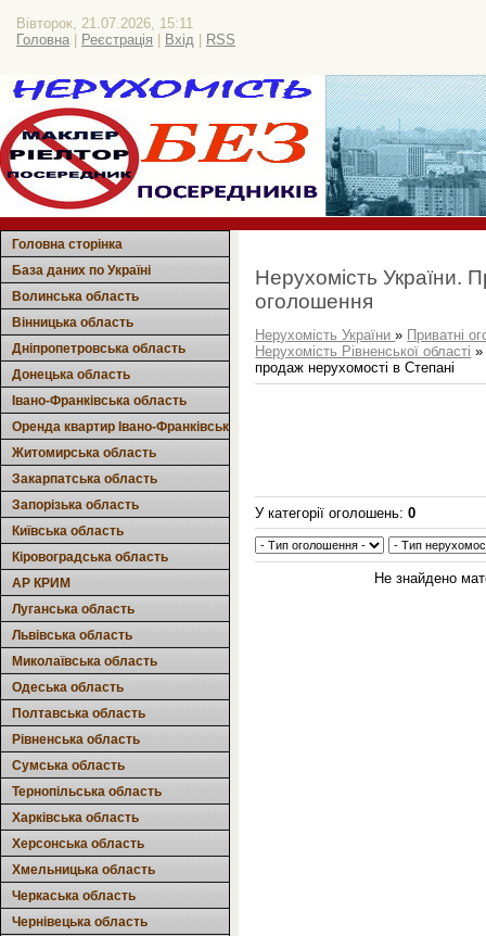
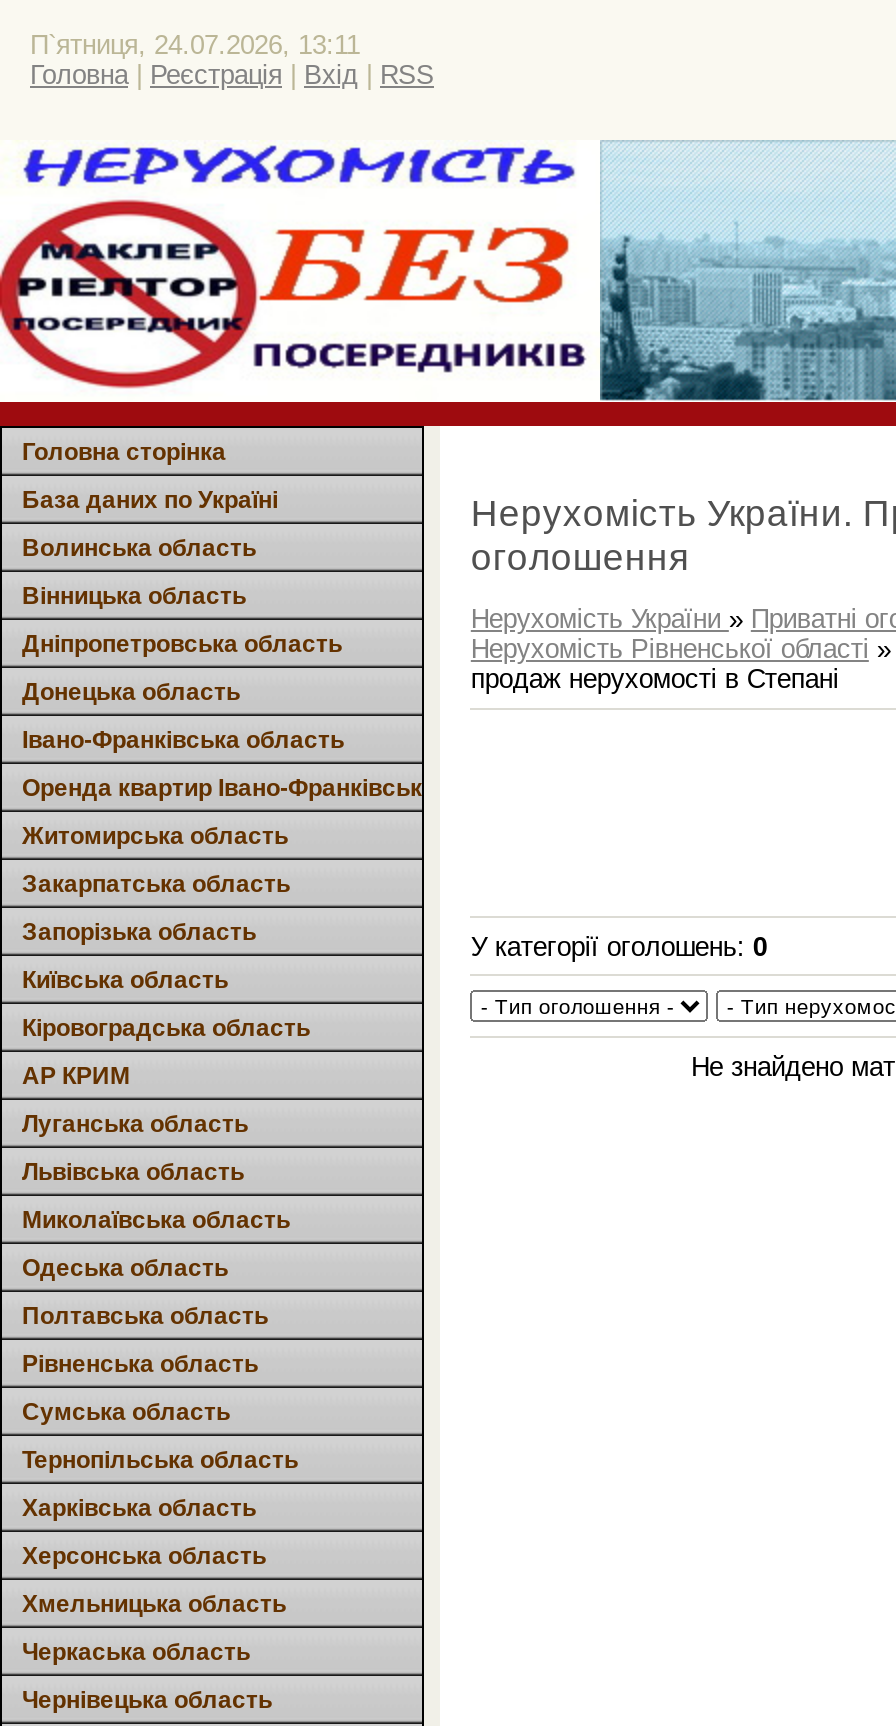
- Вівторок, 21.07.2026, 15:11
+ П`ятниця, 24.07.2026, 13:11
